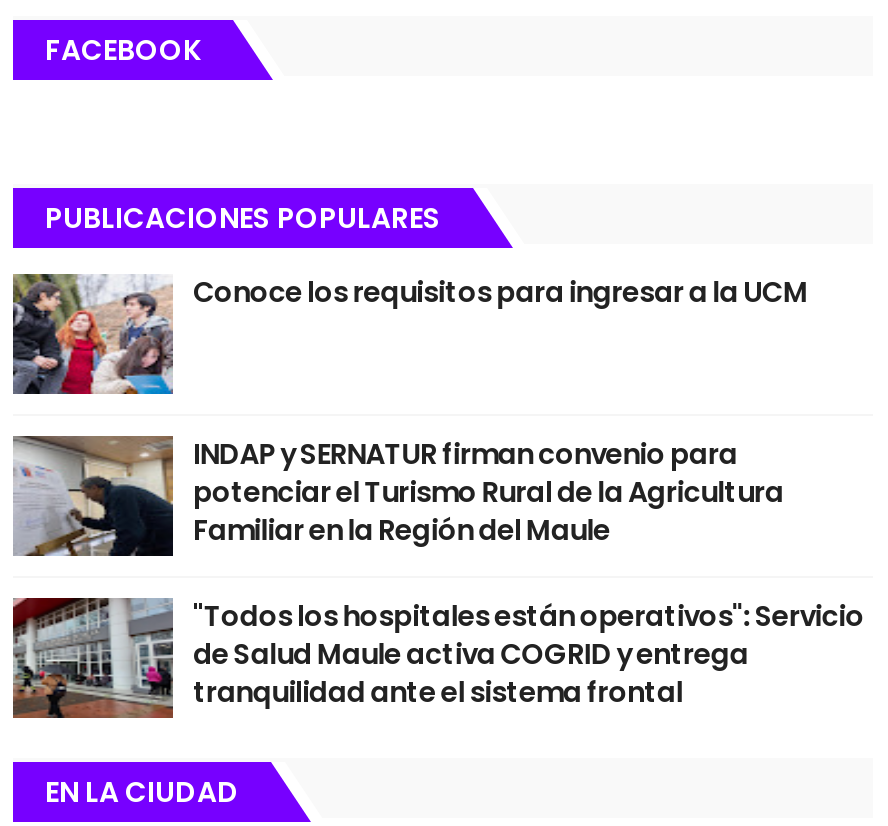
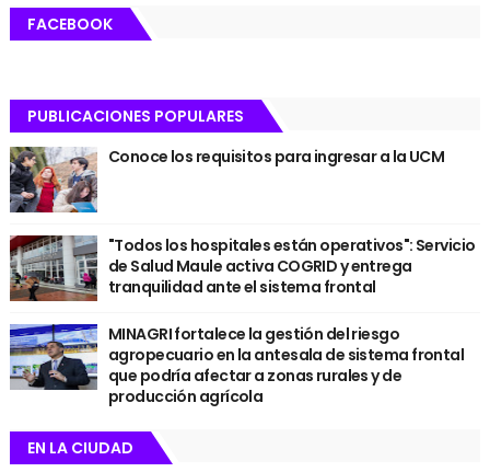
- [image]
- INDAP y SERNATUR firman convenio para
- potenciar el Turismo Rural de la Agricultura
- Familiar en la Región del Maule

moved up: [image] | "Todos los hospitales están operativos": Servicio | de Salud Maule activa COGRID y entrega | tranquilidad ante el sistema frontal

+ [image]
+ MINAGRI fortalece la gestión del riesgo
+ agropecuario en la antesala de sistema frontal
+ que podría afectar a zonas rurales y de
+ producción agrícola
